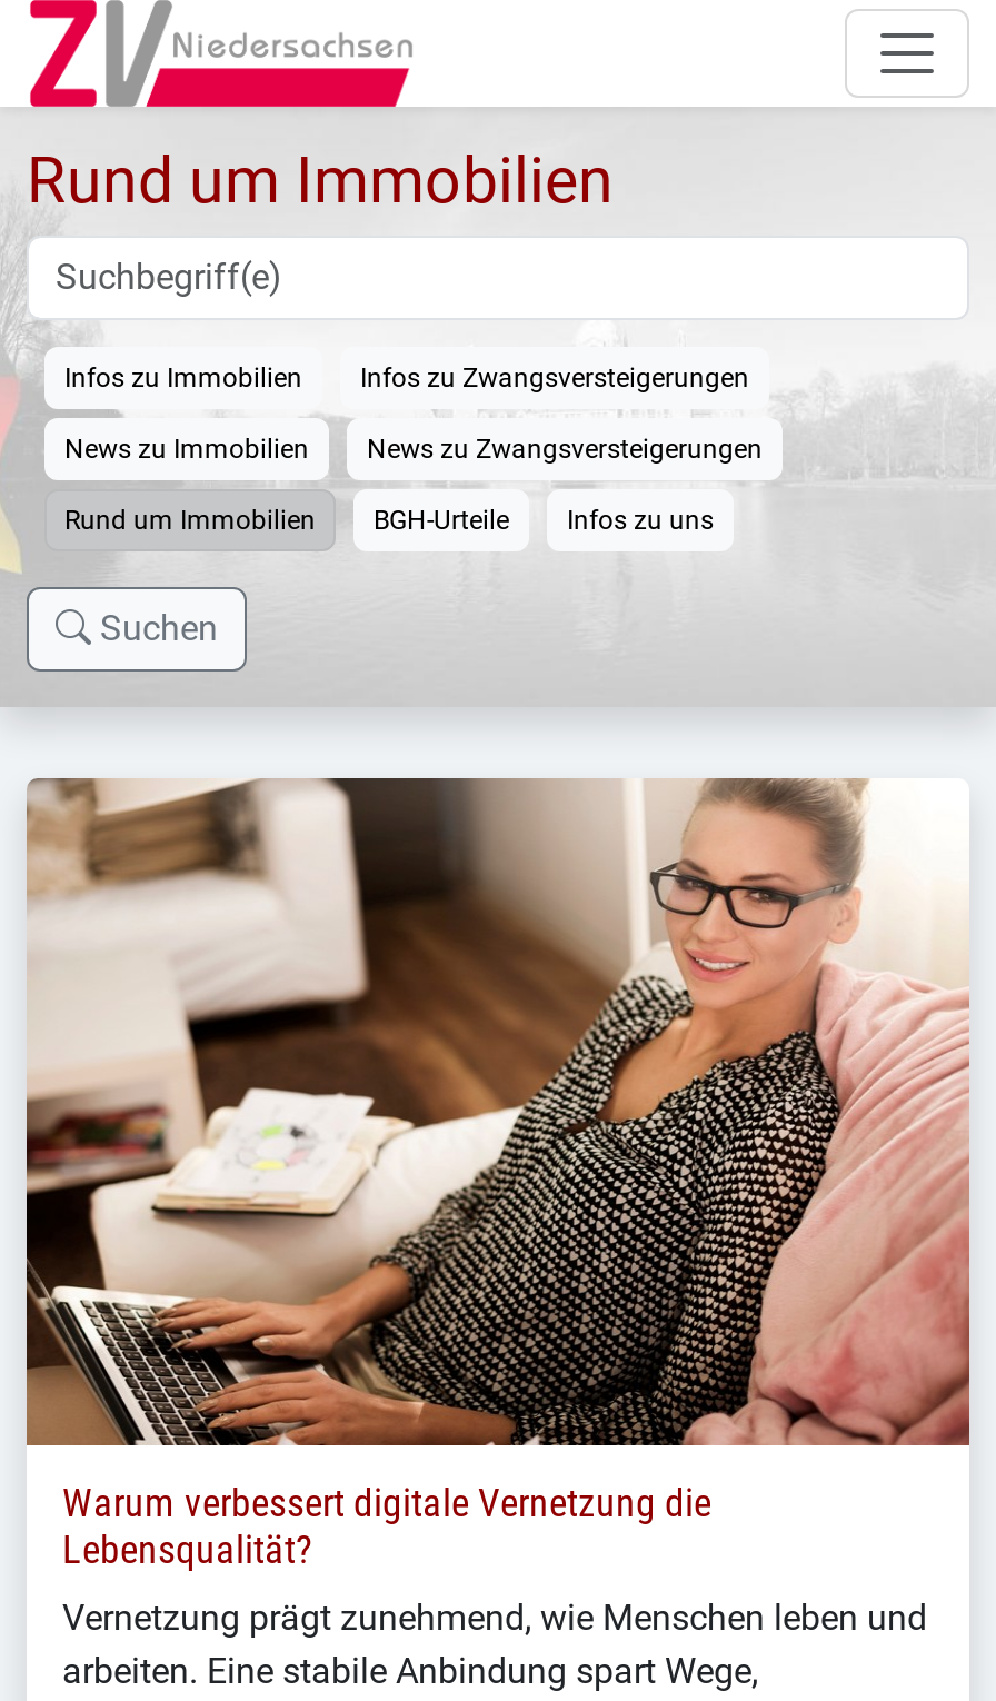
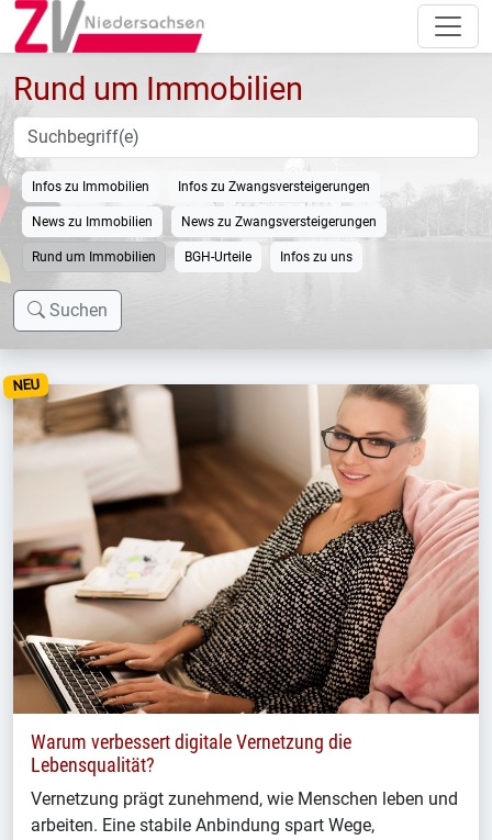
+ NEU
